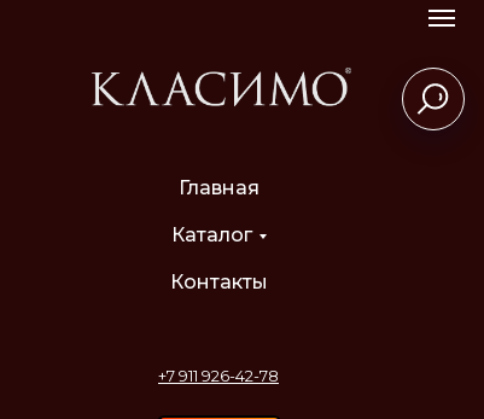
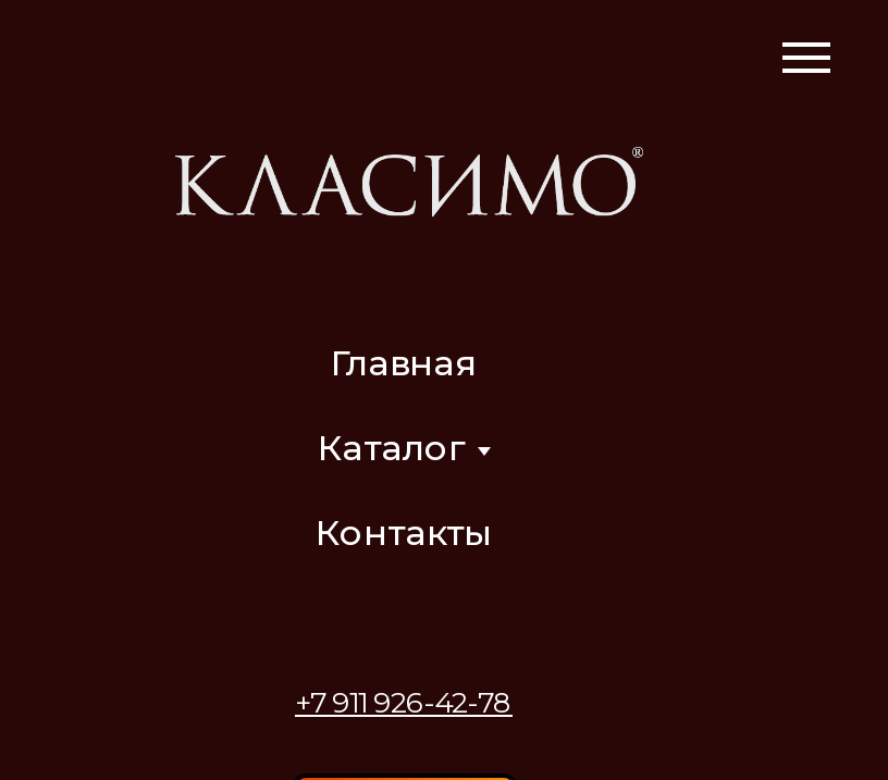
- [image]
